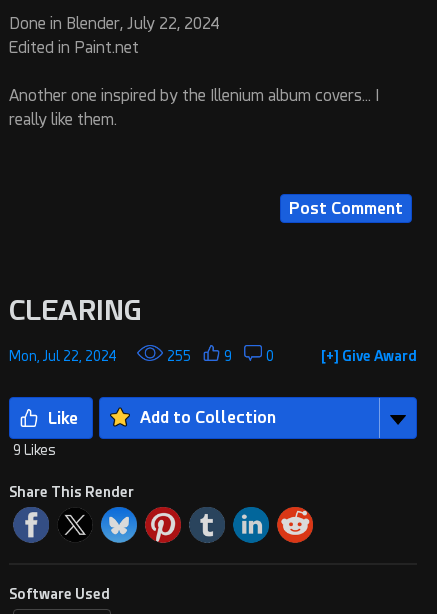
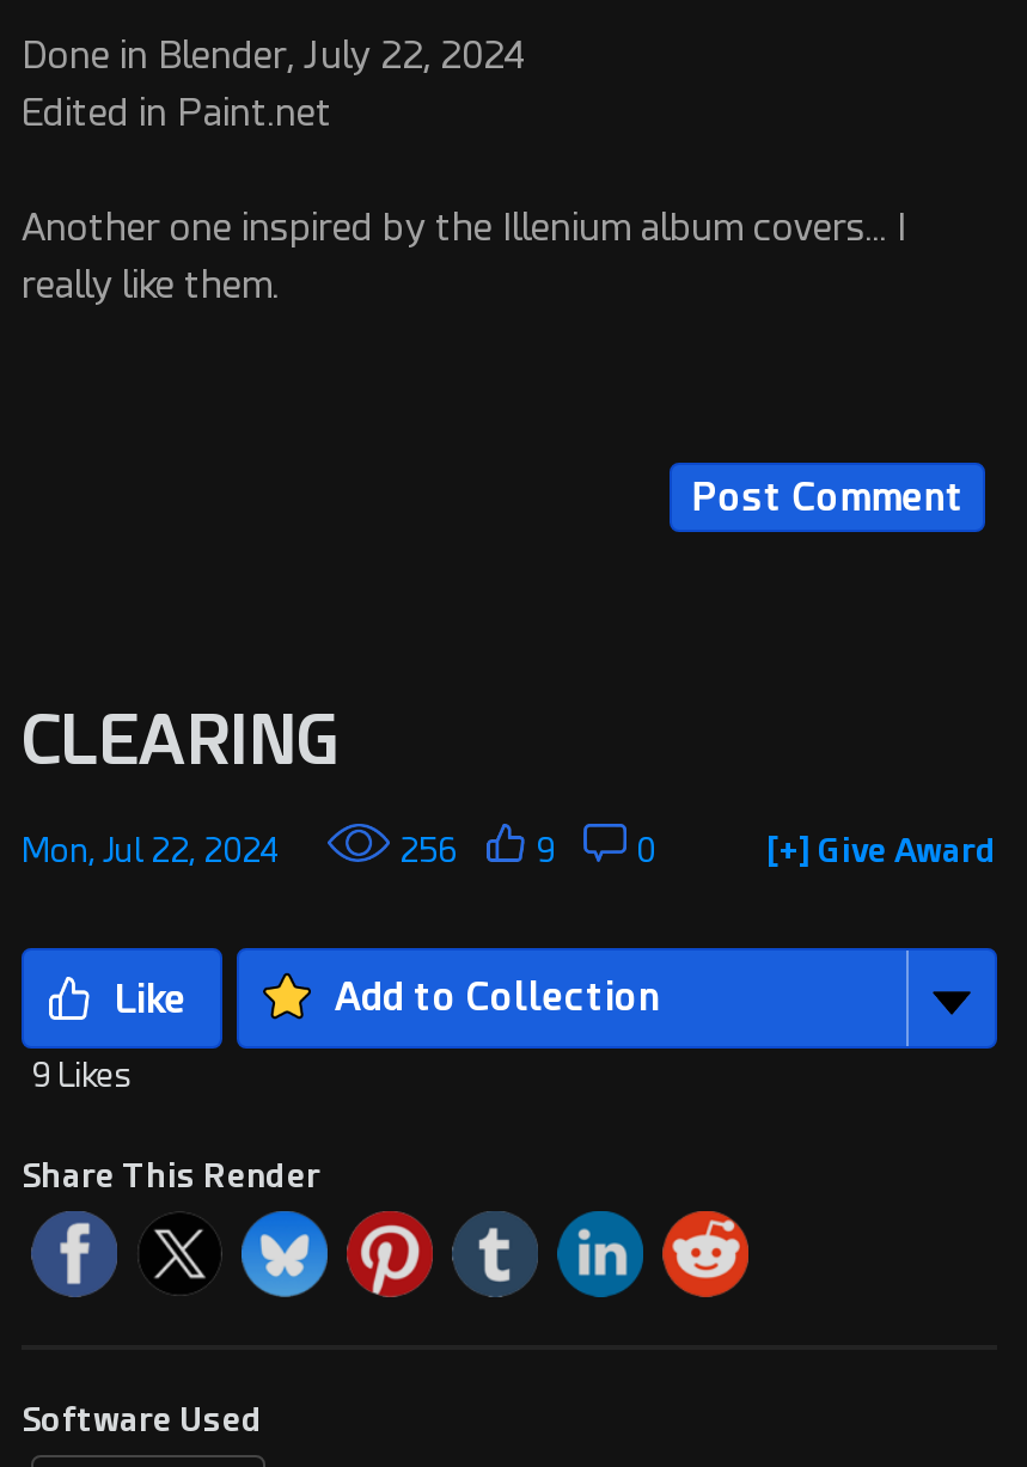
- 255
+ 256
